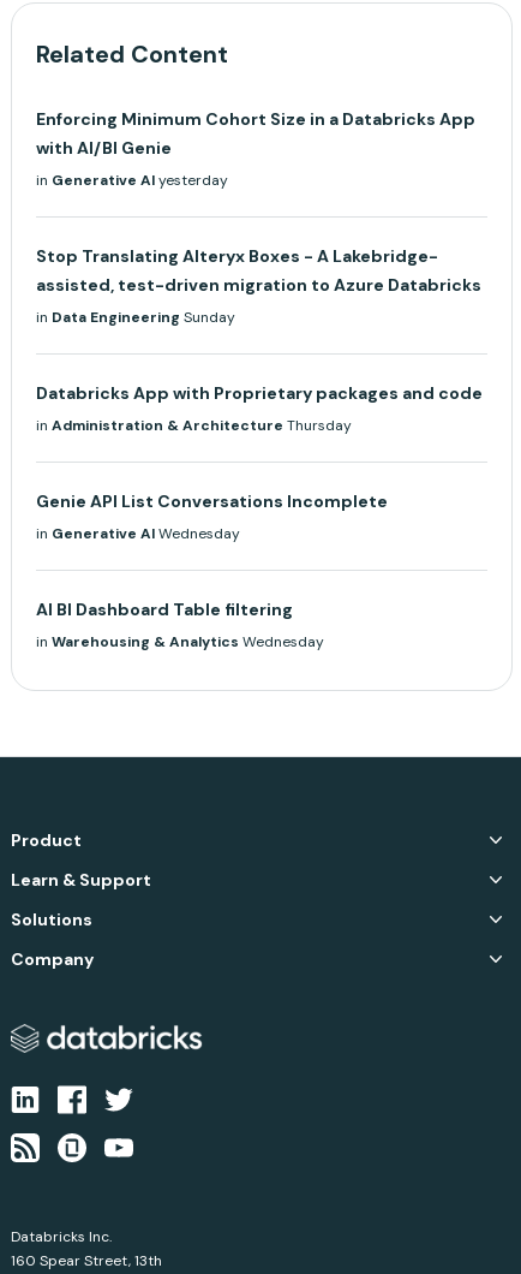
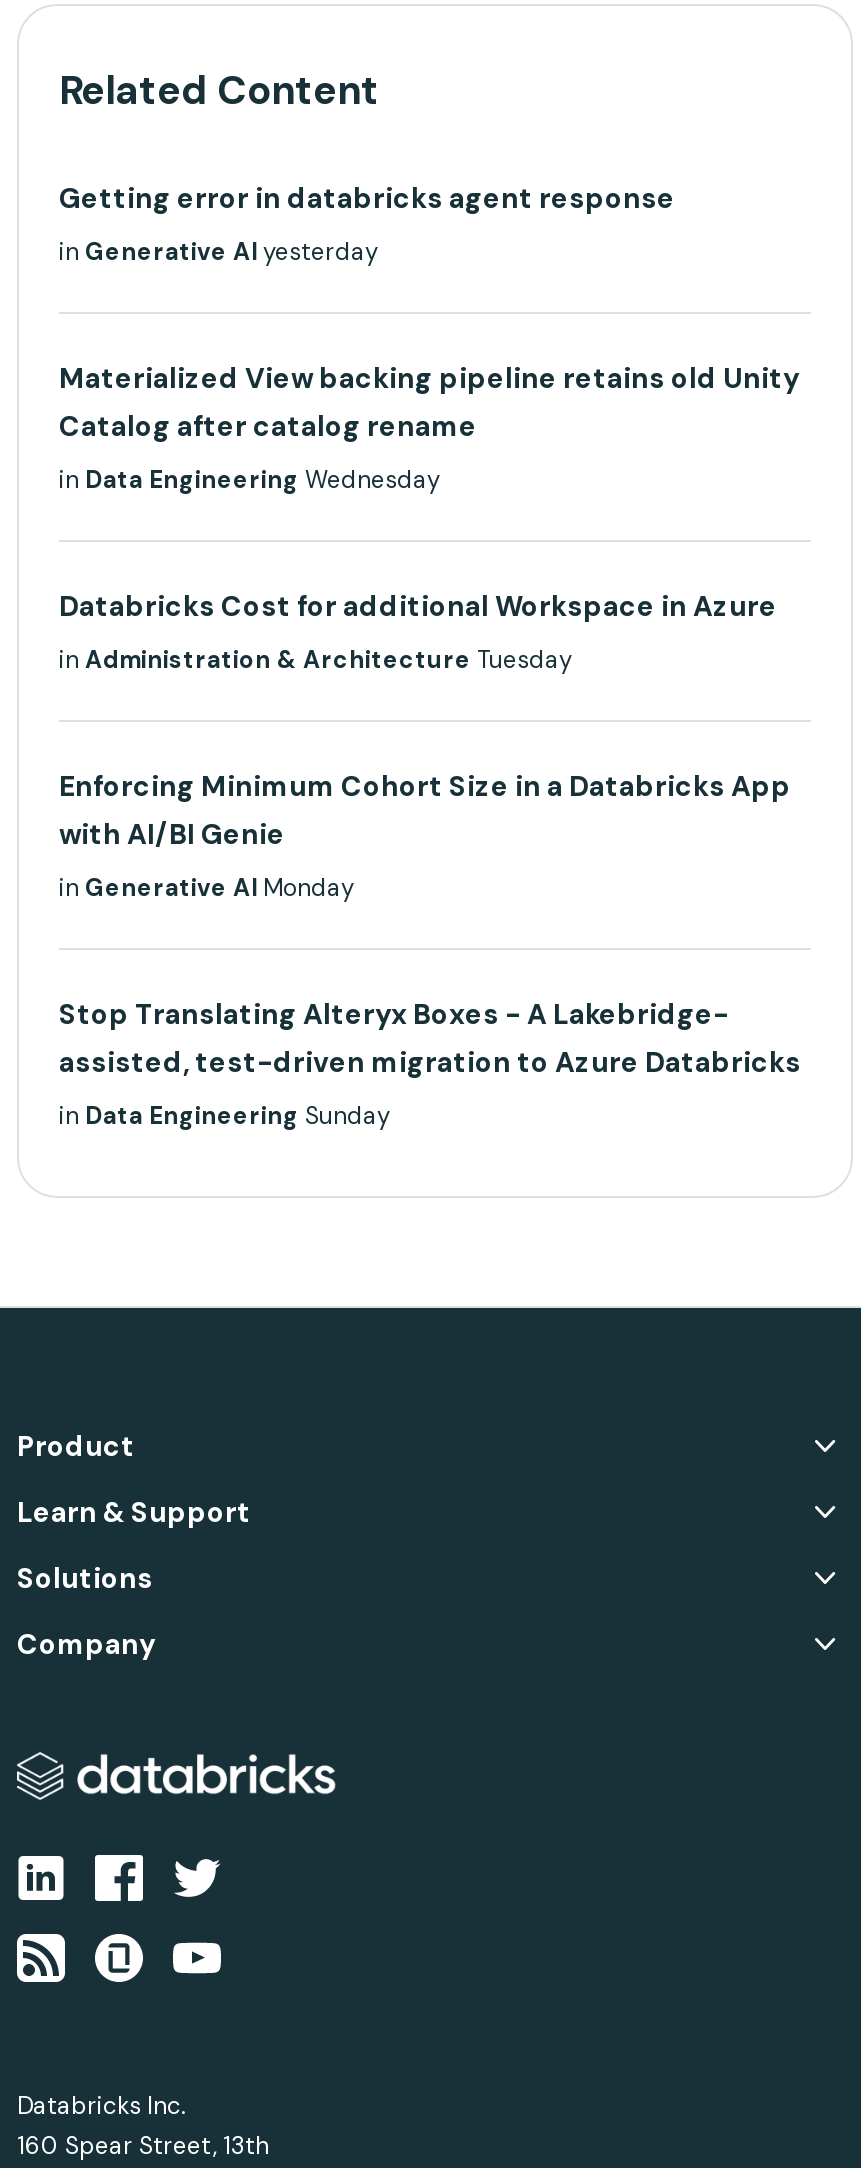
+ Getting error in databricks agent response

+ Materialized View backing pipeline retains old Unity
+ Catalog after catalog rename
+ in Data Engineering Wednesday

+ Databricks Cost for additional Workspace in Azure
+ in Administration & Architecture Tuesday

moved down: Enforcing Minimum Cohort Size in a Databricks App | with AI/BI Genie

+ in Generative AI Monday

moved up: in Generative AI yesterday

moved down: Stop Translating Alteryx Boxes - A Lakebridge- | assisted, test-driven migration to Azure Databricks | in Data Engineering Sunday

- Databricks App with Proprietary packages and code
- in Administration & Architecture Thursday

- Genie API List Conversations Incomplete
- in Generative AI Wednesday

- AI BI Dashboard Table filtering
- in Warehousing & Analytics Wednesday
